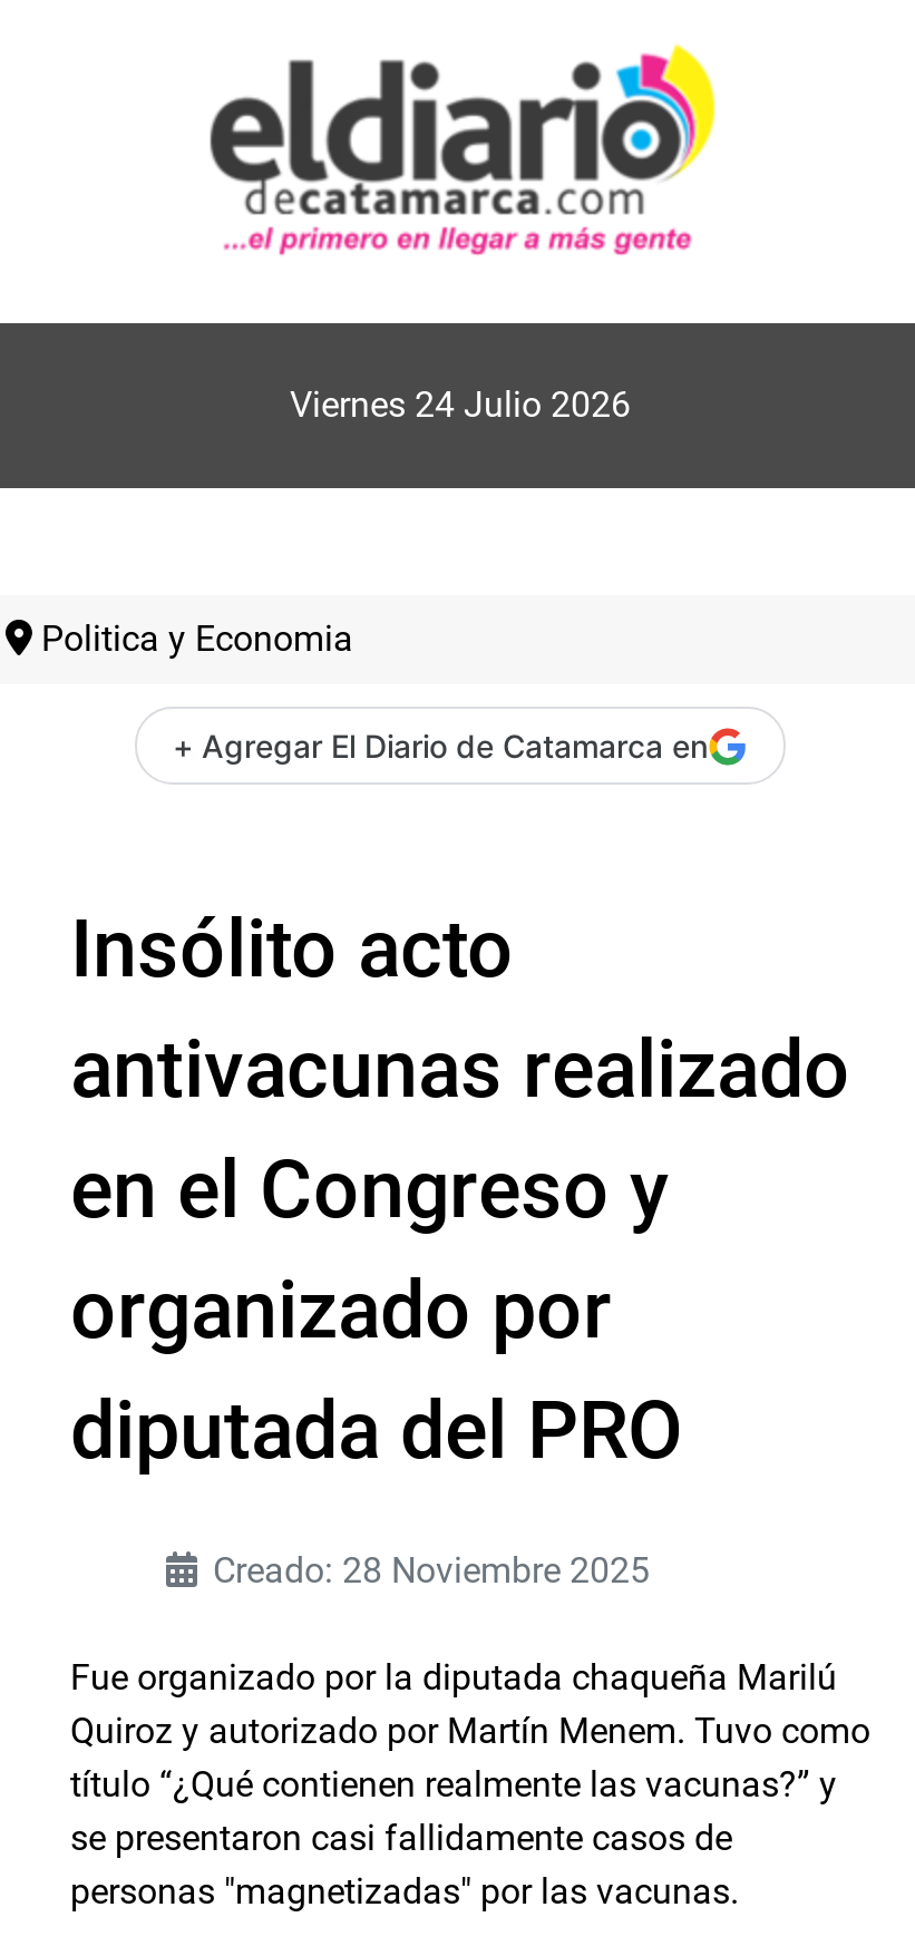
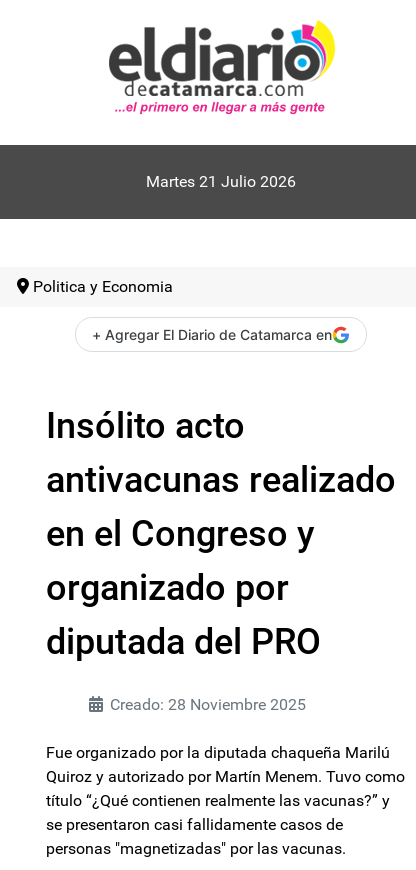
- Viernes 24 Julio 2026
+ Martes 21 Julio 2026
